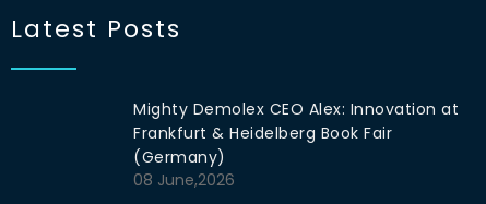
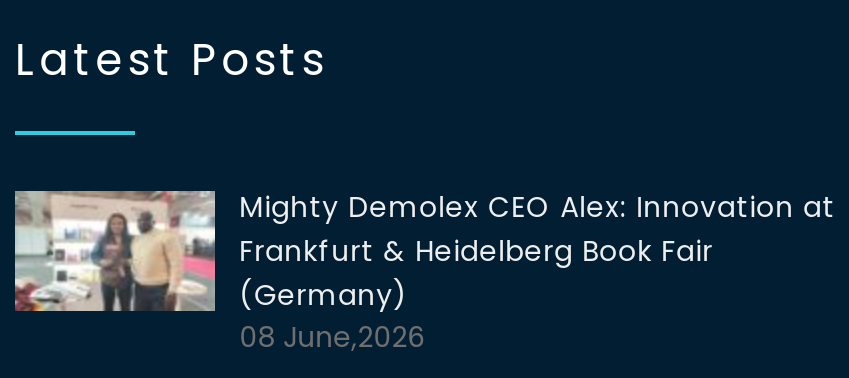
+ [image]
